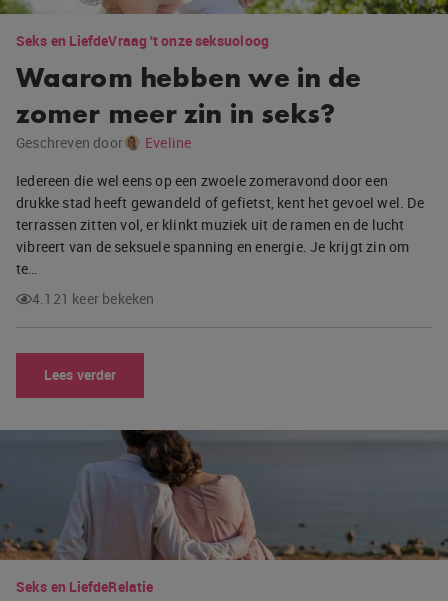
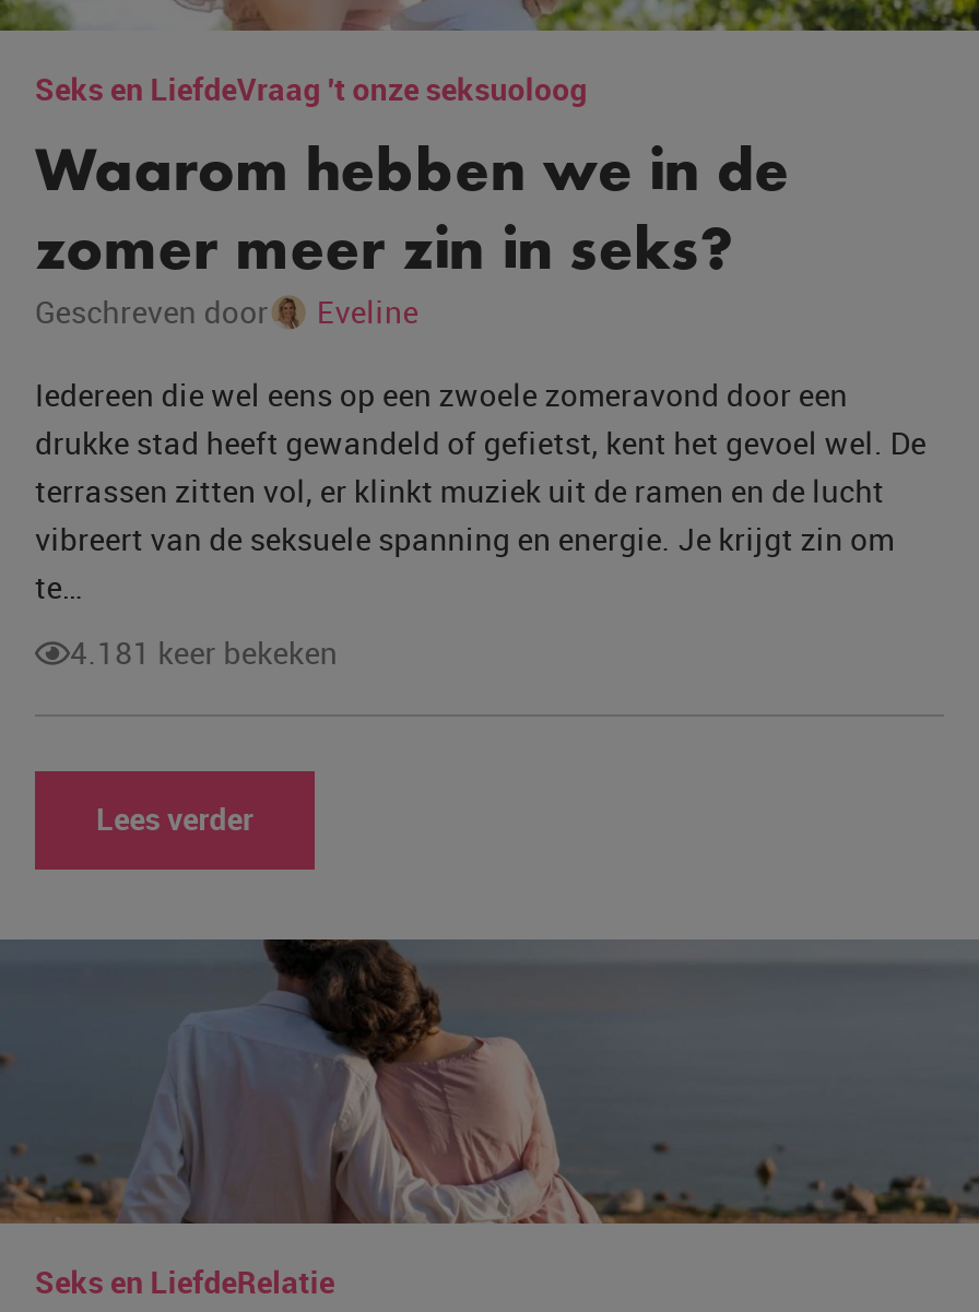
- 4.121 keer bekeken
+ 4.181 keer bekeken
